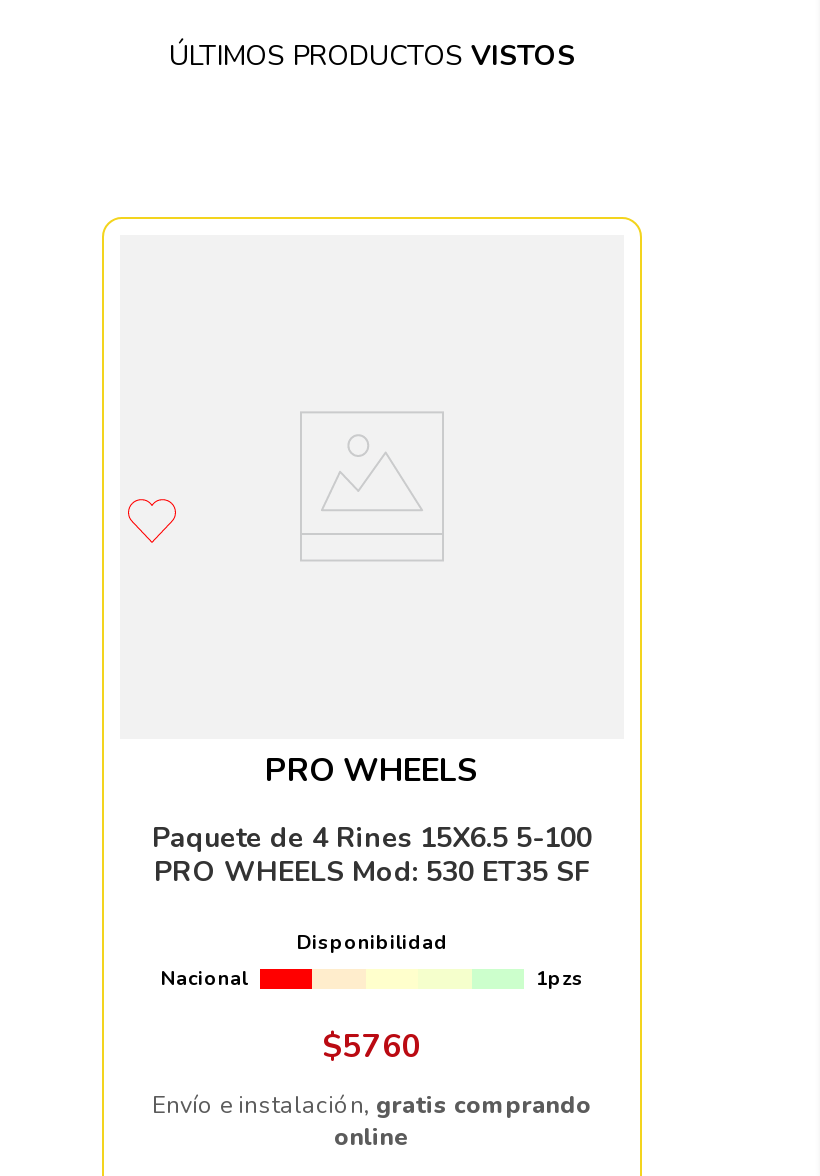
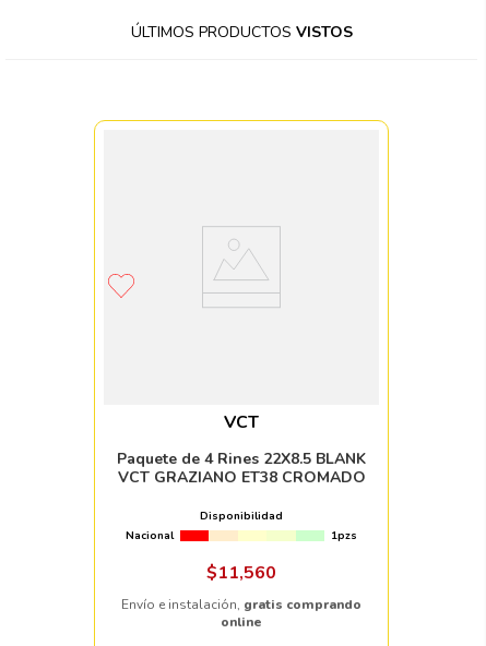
- PRO WHEELS
+ VCT

- Paquete de 4 Rines 15X6.5 5-100
- PRO WHEELS Mod: 530 ET35 SF
+ Paquete de 4 Rines 22X8.5 BLANK
+ VCT GRAZIANO ET38 CROMADO

- $5760
+ $11,560
